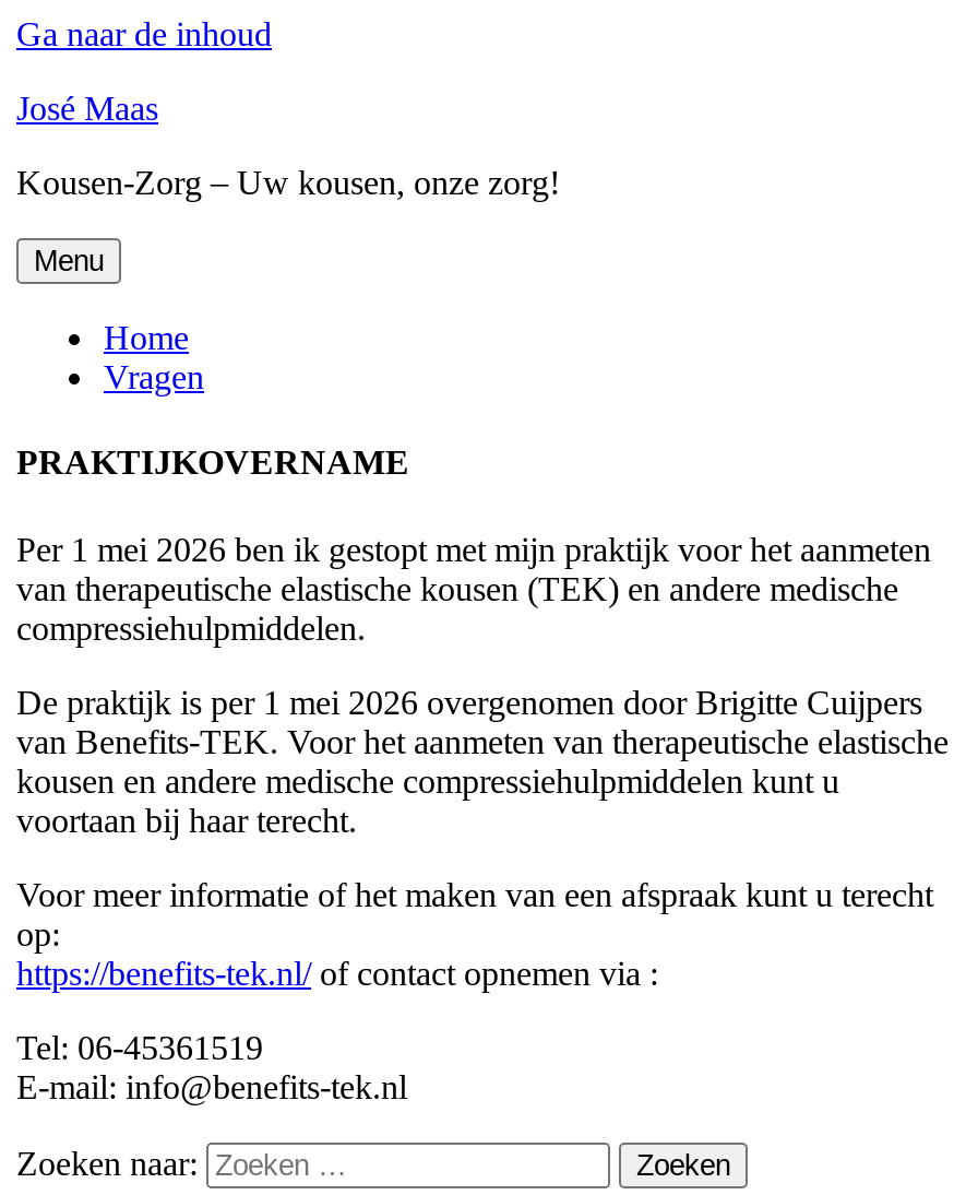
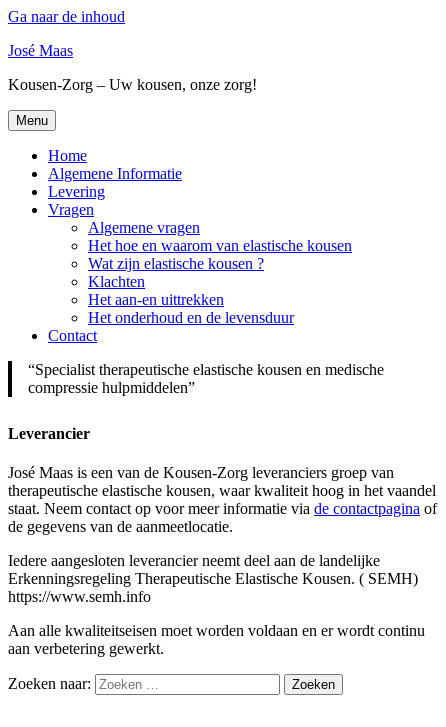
+ Algemene Informatie
+ Levering

- PRAKTIJKOVERNAME
- Per 1 mei 2026 ben ik gestopt met mijn praktijk voor het aanmeten
- van therapeutische elastische kousen (TEK) en andere medische
- compressiehulpmiddelen.
- De praktijk is per 1 mei 2026 overgenomen door Brigitte Cuijpers
- van Benefits-TEK. Voor het aanmeten van therapeutische elastische
- kousen en andere medische compressiehulpmiddelen kunt u
- voortaan bij haar terecht.
- Voor meer informatie of het maken van een afspraak kunt u terecht
- op:
- https://benefits-tek.nl/ of contact opnemen via :
- Tel: 06-45361519
- E-mail: info@benefits-tek.nl
+ Algemene vragen
+ Het hoe en waarom van elastische kousen
+ Wat zijn elastische kousen ?
+ Klachten
+ Het aan-en uittrekken
+ Het onderhoud en de levensduur
+ Contact
+ “Specialist therapeutische elastische kousen en medische
+ compressie hulpmiddelen”
+ Leverancier
+ José Maas is een van de Kousen-Zorg leveranciers groep van
+ therapeutische elastische kousen, waar kwaliteit hoog in het vaandel
+ staat. Neem contact op voor meer informatie via de contactpagina of
+ de gegevens van de aanmeetlocatie.
+ Iedere aangesloten leverancier neemt deel aan de landelijke
+ Erkenningsregeling Therapeutische Elastische Kousen. ( SEMH)
+ https://www.semh.info
+ Aan alle kwaliteitseisen moet worden voldaan en er wordt continu
+ aan verbetering gewerkt.
